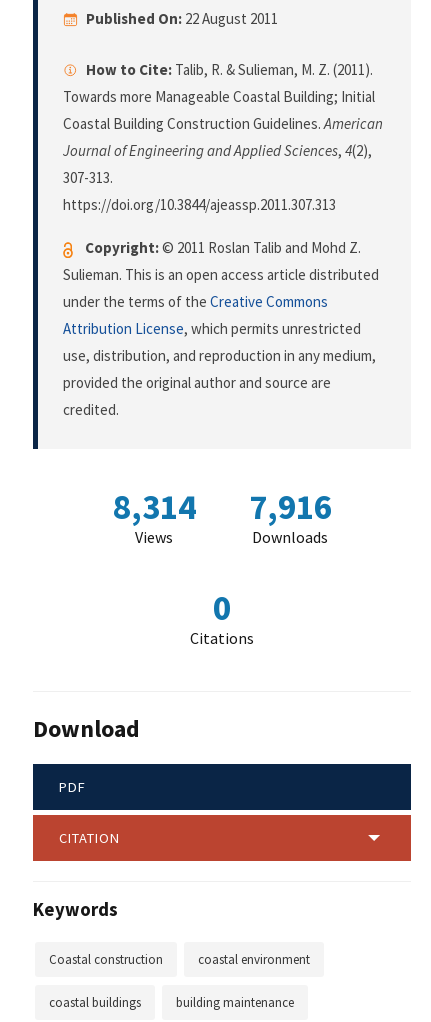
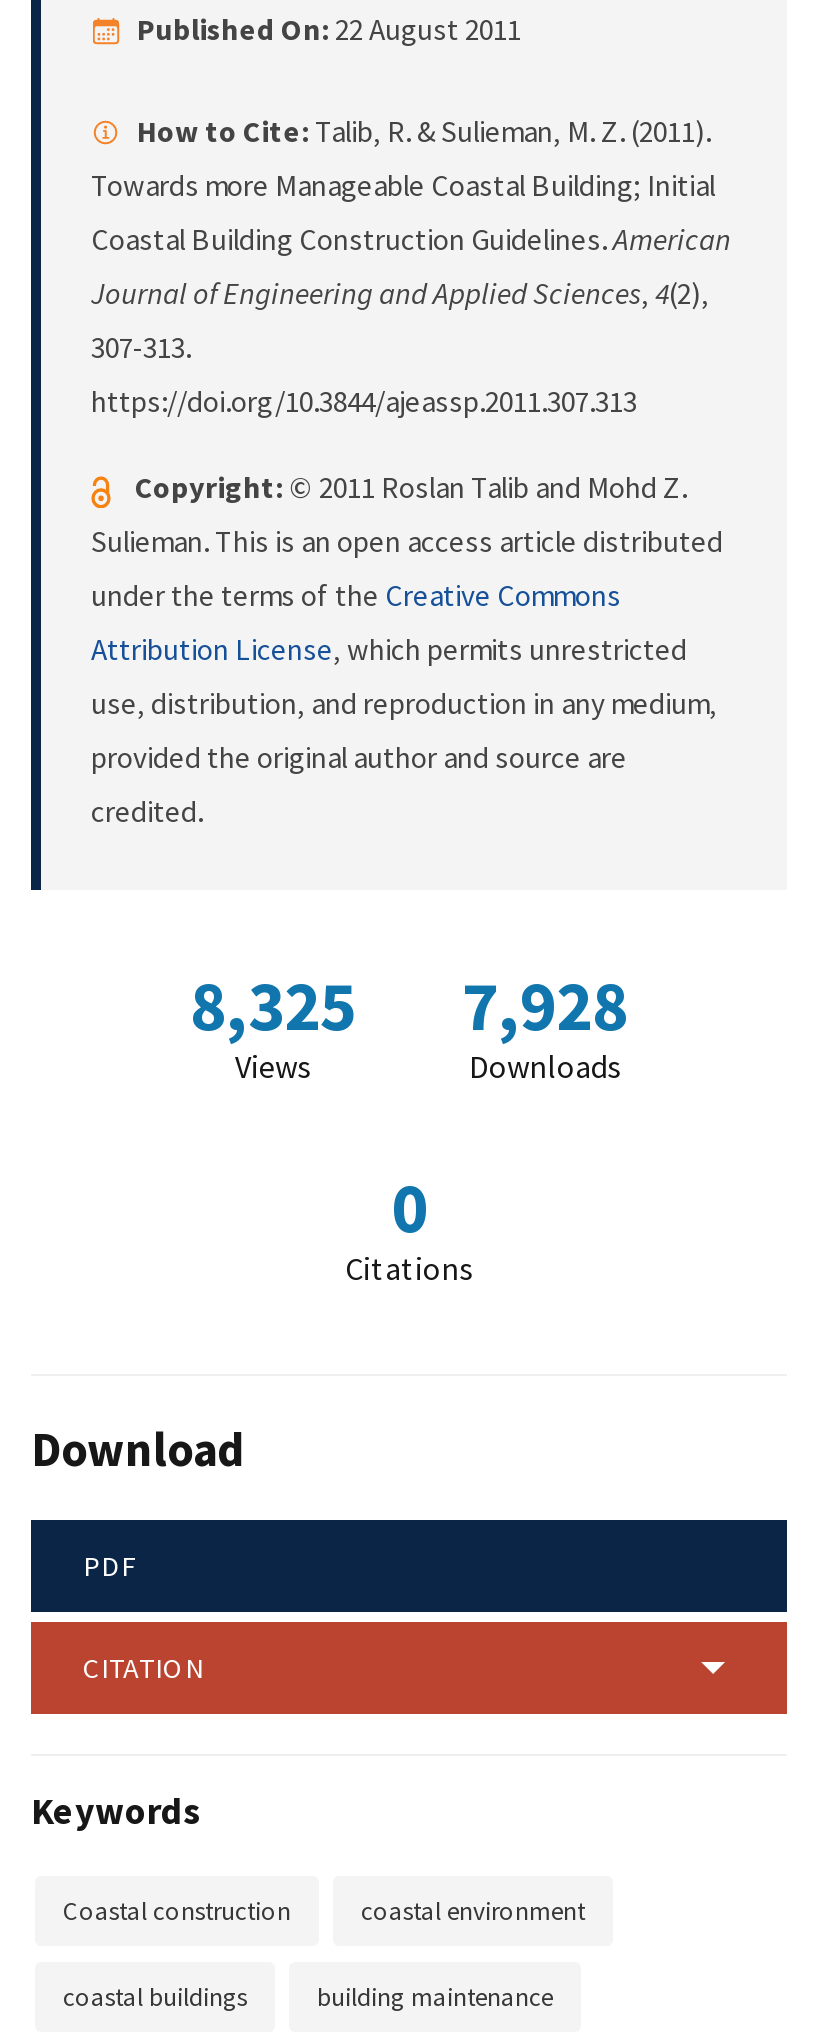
- 8,314
+ 8,325

- 7,916
+ 7,928
